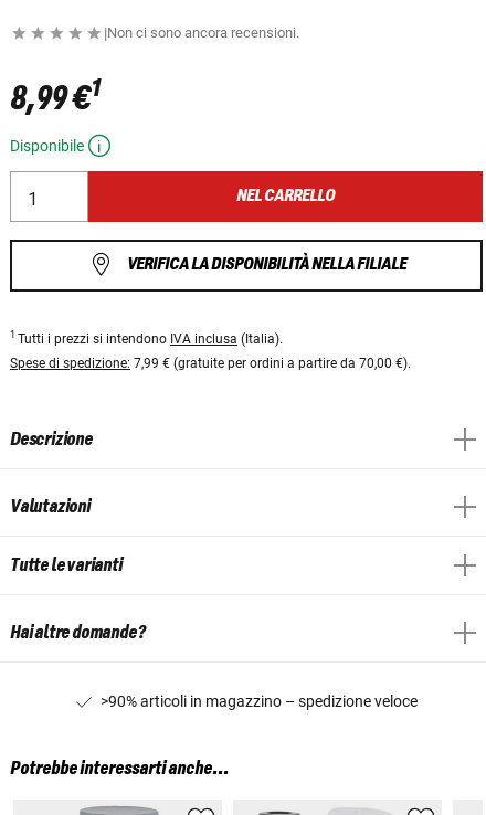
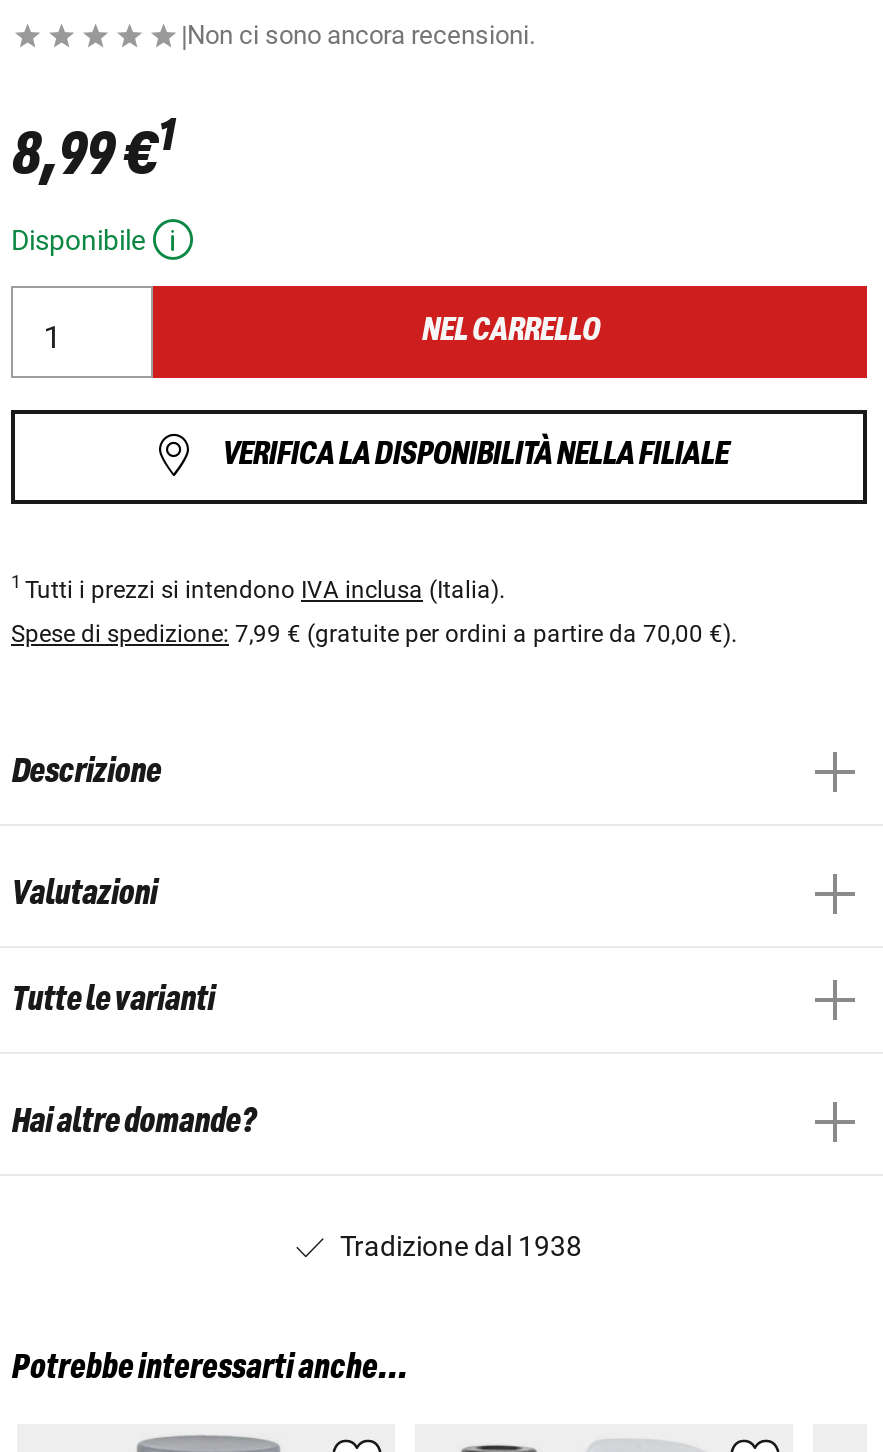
- >90% articoli in magazzino – spedizione veloce
+ Tradizione dal 1938
